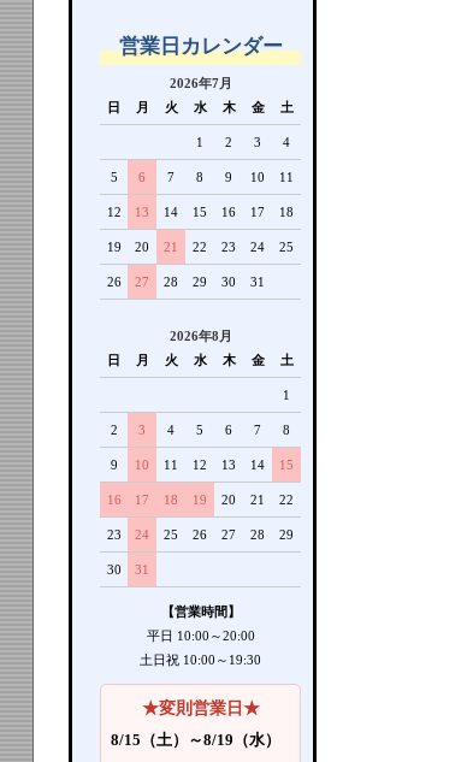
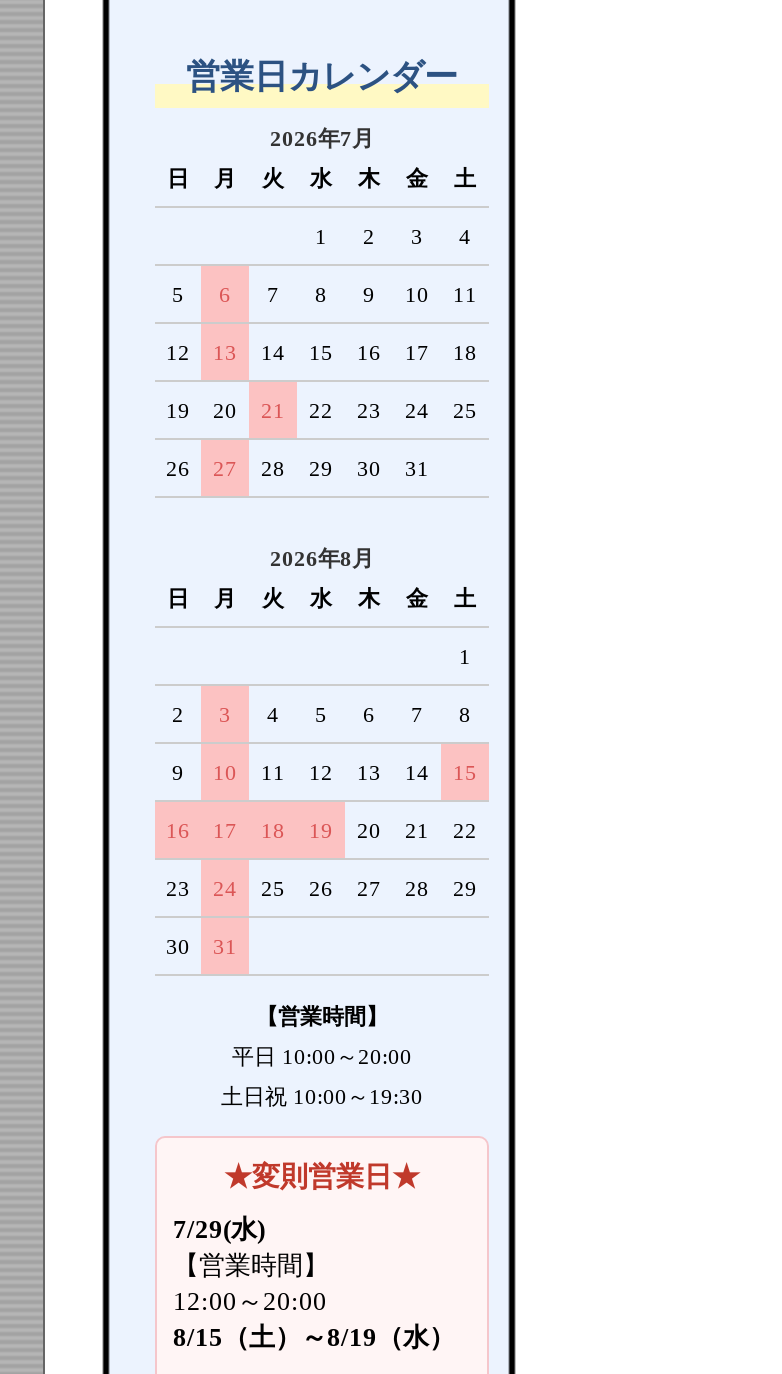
+ 7/29(水)
+ 【営業時間】
+ 12:00～20:00
